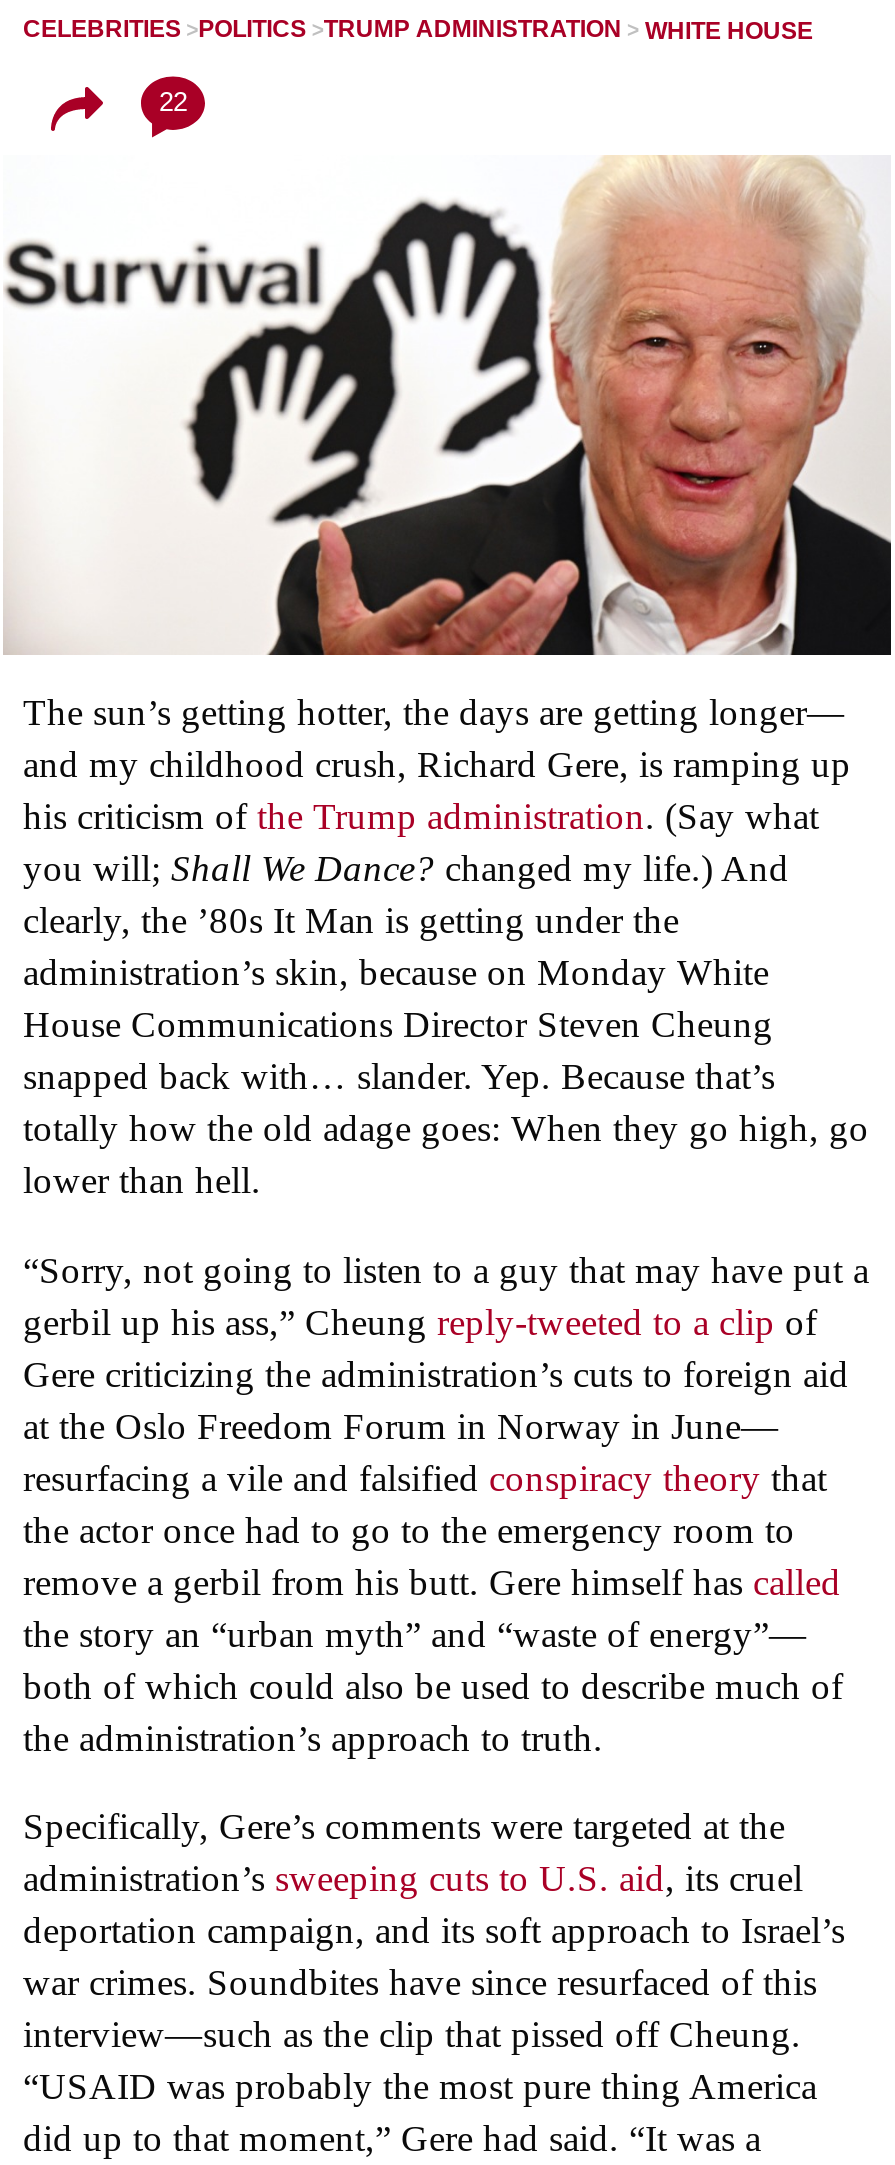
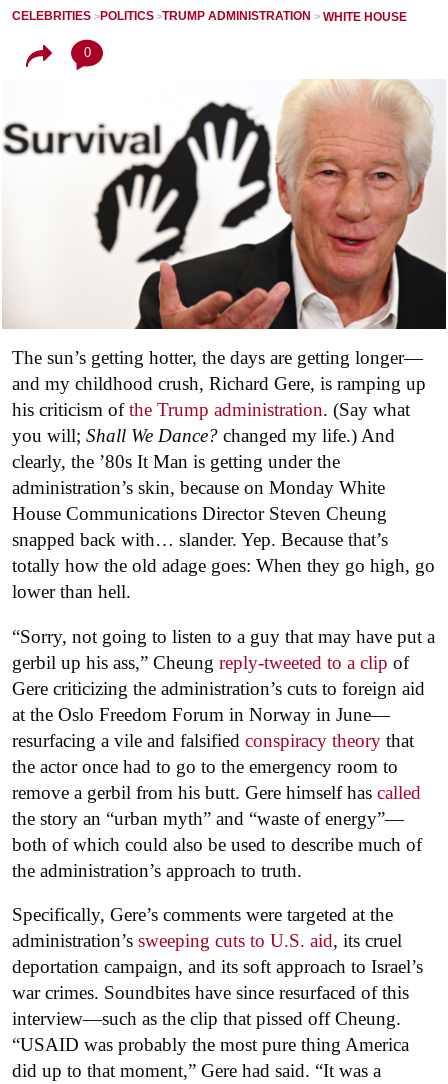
- 22
+ 0
